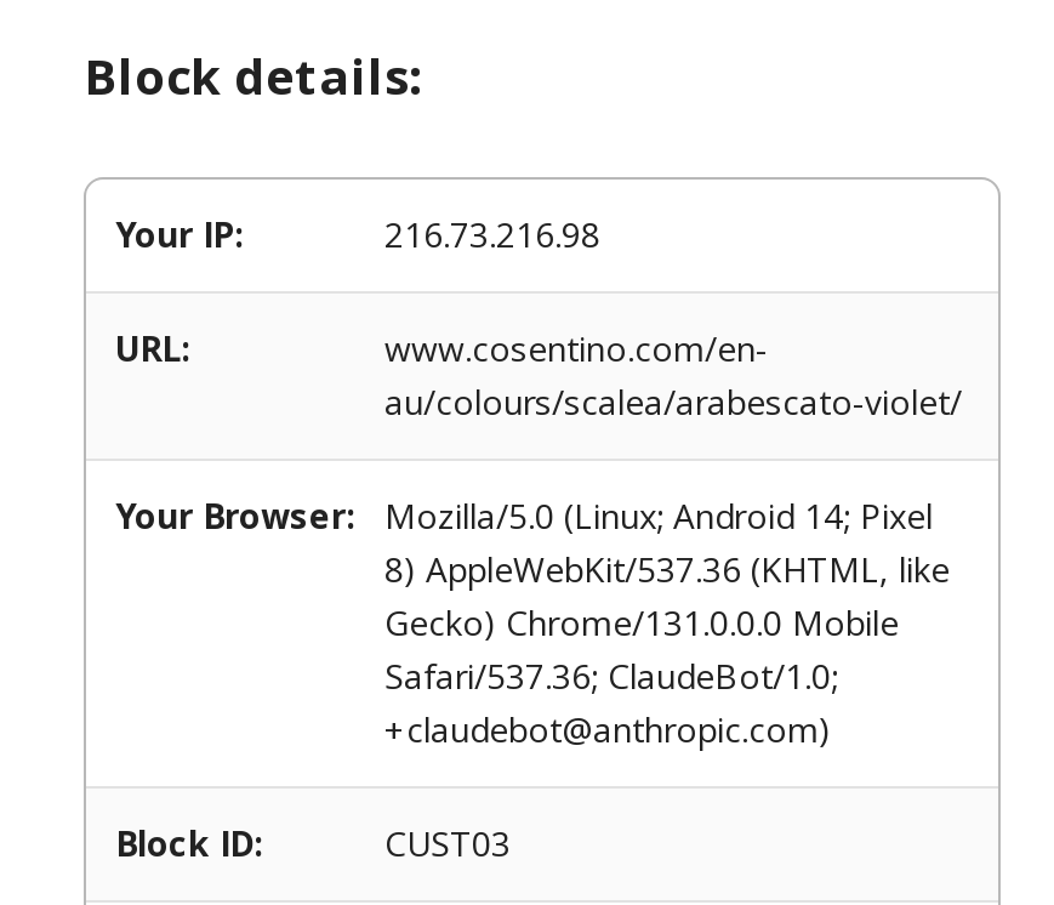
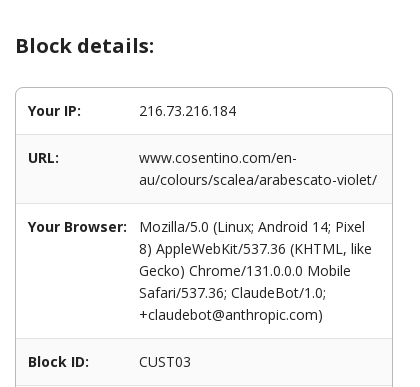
- 216.73.216.98
+ 216.73.216.184
